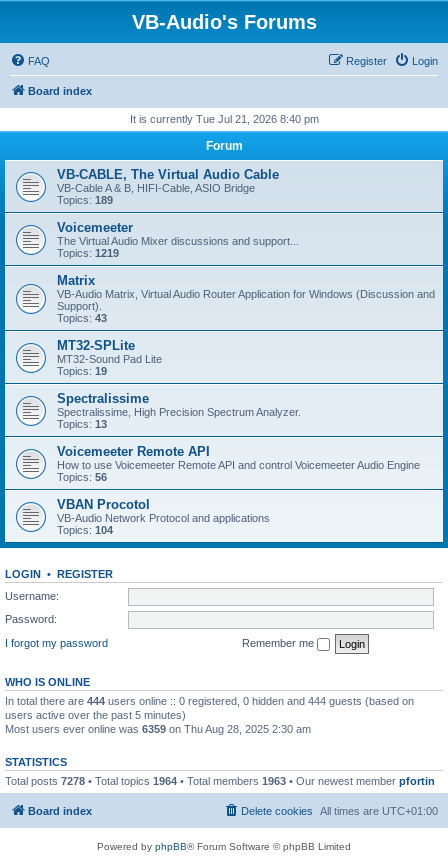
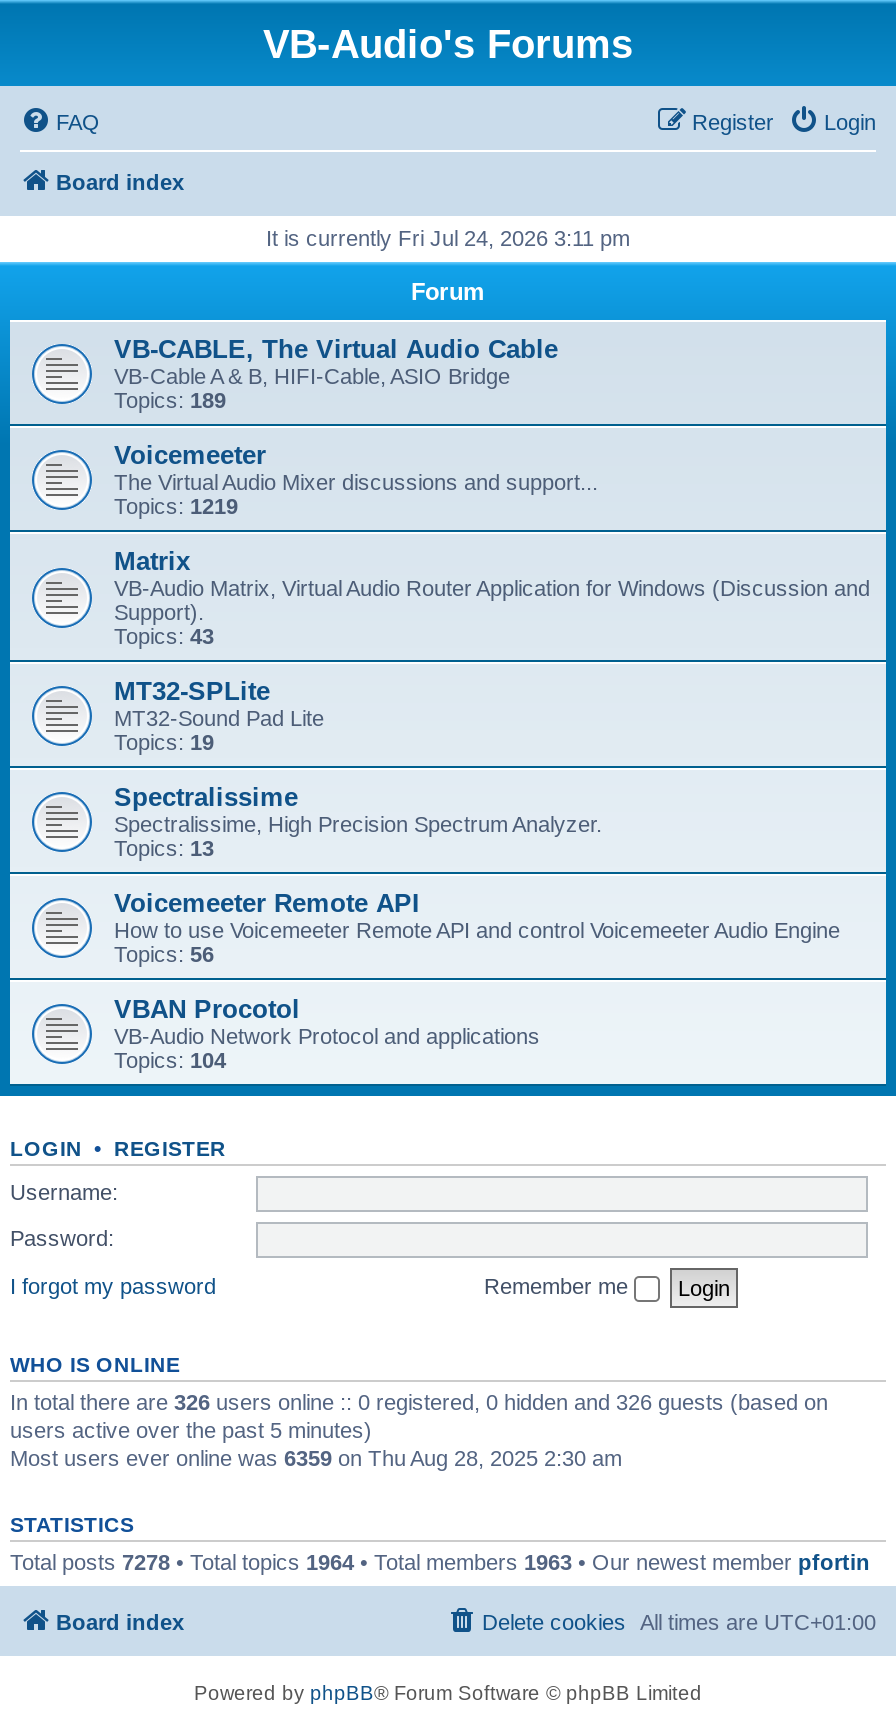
- It is currently Tue Jul 21, 2026 8:40 pm
+ It is currently Fri Jul 24, 2026 3:11 pm

- In total there are 444 users online :: 0 registered, 0 hidden and 444 guests (based on
+ In total there are 326 users online :: 0 registered, 0 hidden and 326 guests (based on
